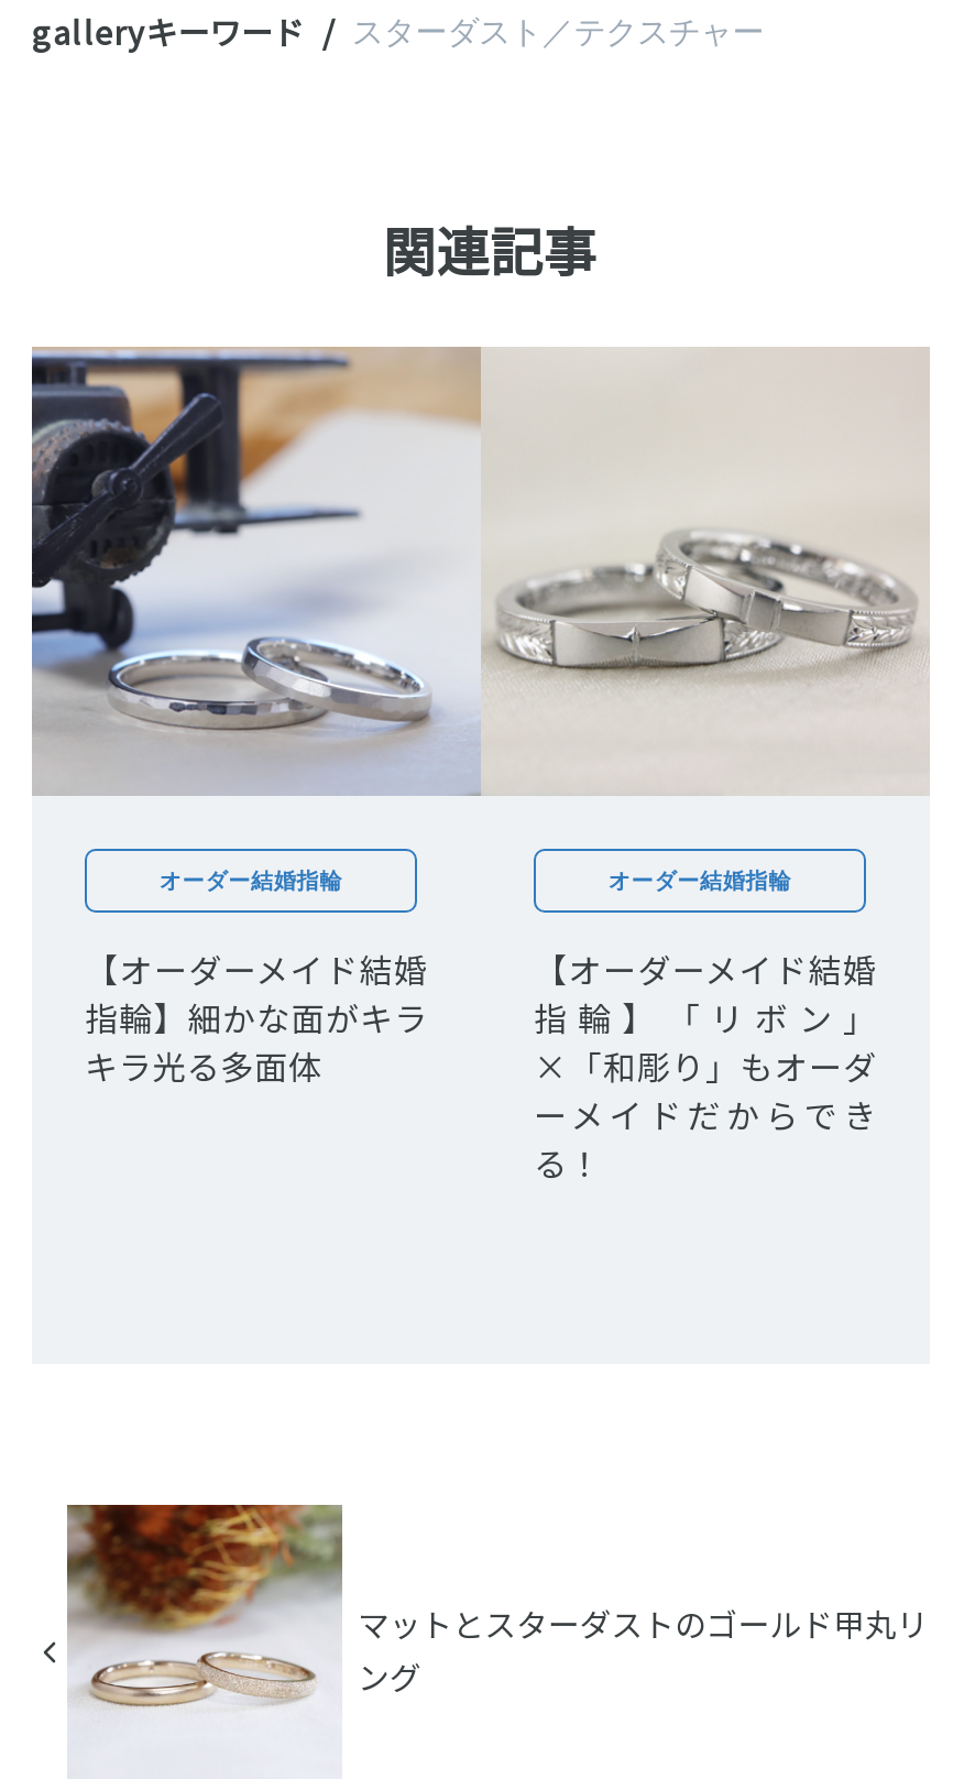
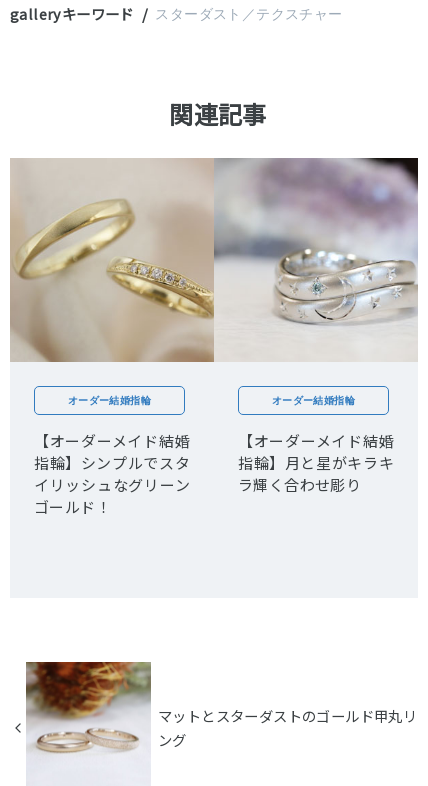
- [image]
+ [image]

- 指輪】細かな面がキラ
- キラ光る多面体
+ 指輪】シンプルでスタ
+ イリッシュなグリーン
+ ゴールド！

- 指輪】「リボン」
- ×「和彫り」もオーダ
- ーメイドだからでき
- る！
+ 指輪】月と星がキラキ
+ ラ輝く合わせ彫り
